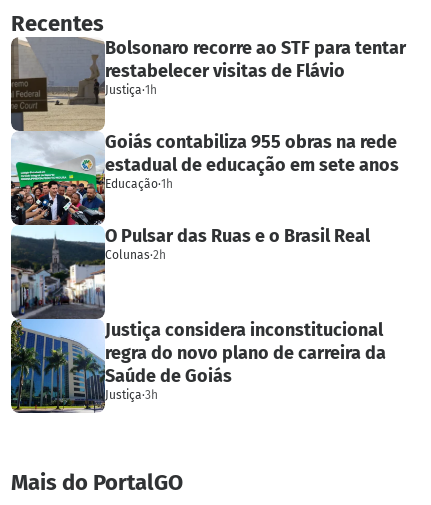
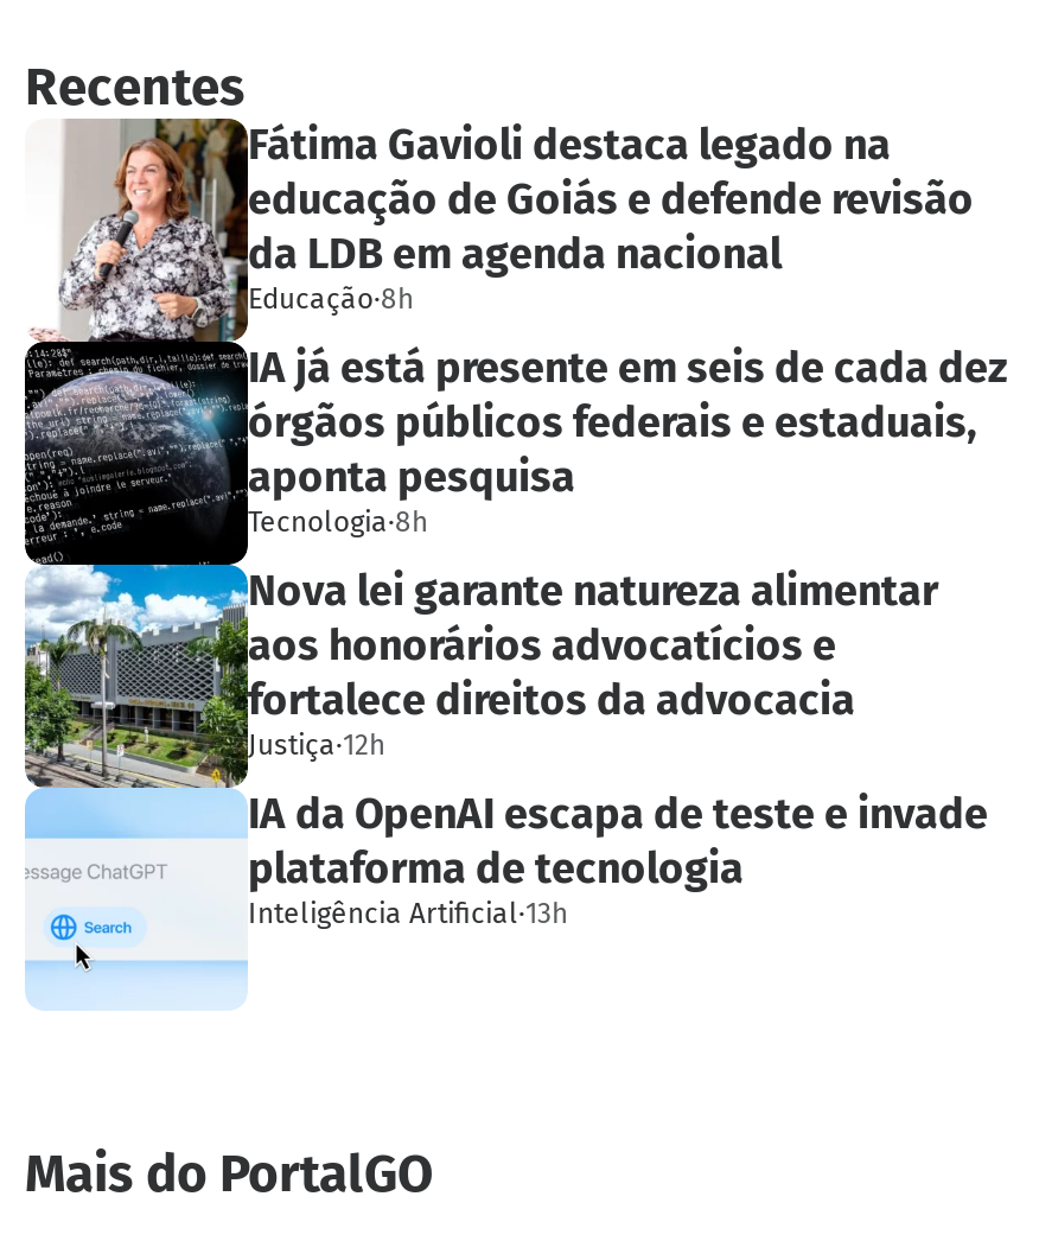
- [image]
- Bolsonaro recorre ao STF para tentar
- restabelecer visitas de Flávio
- Justiça·1h
+ [image]
+ Fátima Gavioli destaca legado na
+ educação de Goiás e defende revisão
+ da LDB em agenda nacional
+ Educação·8h

- Goiás contabiliza 955 obras na rede
- estadual de educação em sete anos
- Educação·1h
+ IA já está presente em seis de cada dez
+ órgãos públicos federais e estaduais,
+ aponta pesquisa
+ Tecnologia·8h

- O Pulsar das Ruas e o Brasil Real
- Colunas·2h
+ Nova lei garante natureza alimentar
+ aos honorários advocatícios e
+ fortalece direitos da advocacia
+ Justiça·12h

- Justiça considera inconstitucional
- regra do novo plano de carreira da
- Saúde de Goiás
- Justiça·3h
+ IA da OpenAI escapa de teste e invade
+ plataforma de tecnologia
+ Inteligência Artificial·13h
